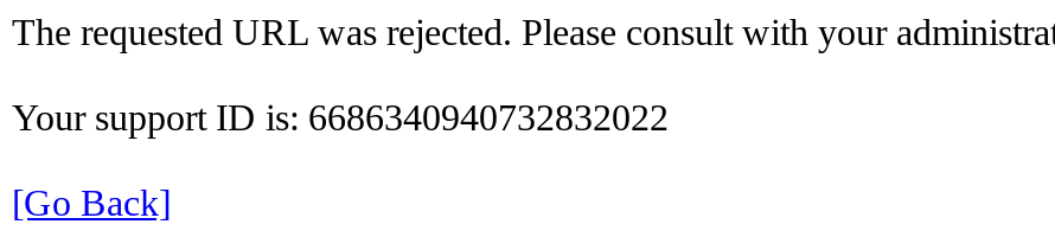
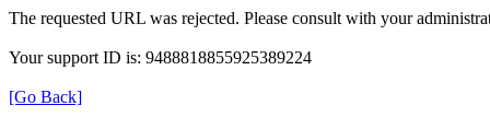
- Your support ID is: 6686340940732832022
+ Your support ID is: 9488818855925389224
